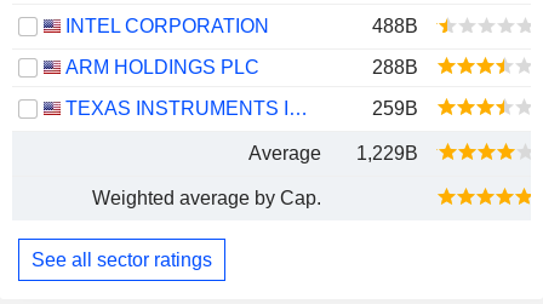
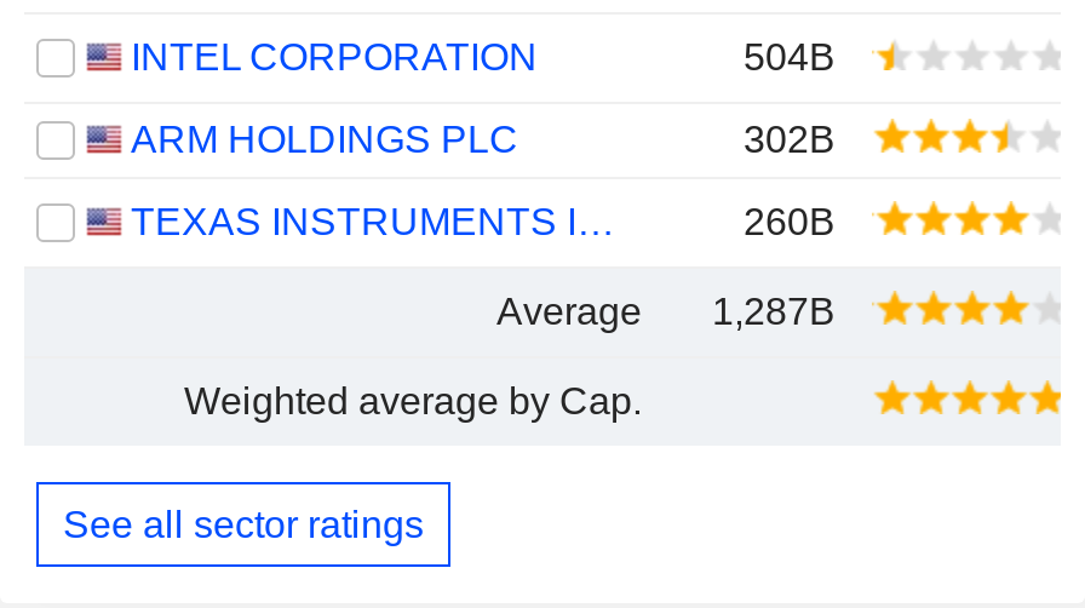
- 488B
+ 504B

- 288B
+ 302B

- 259B
+ 260B

- Average 1,229B
+ Average 1,287B
